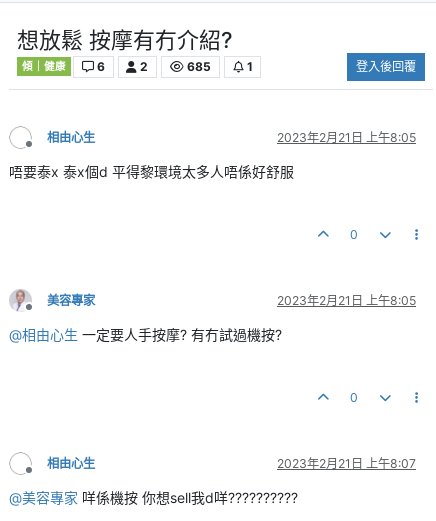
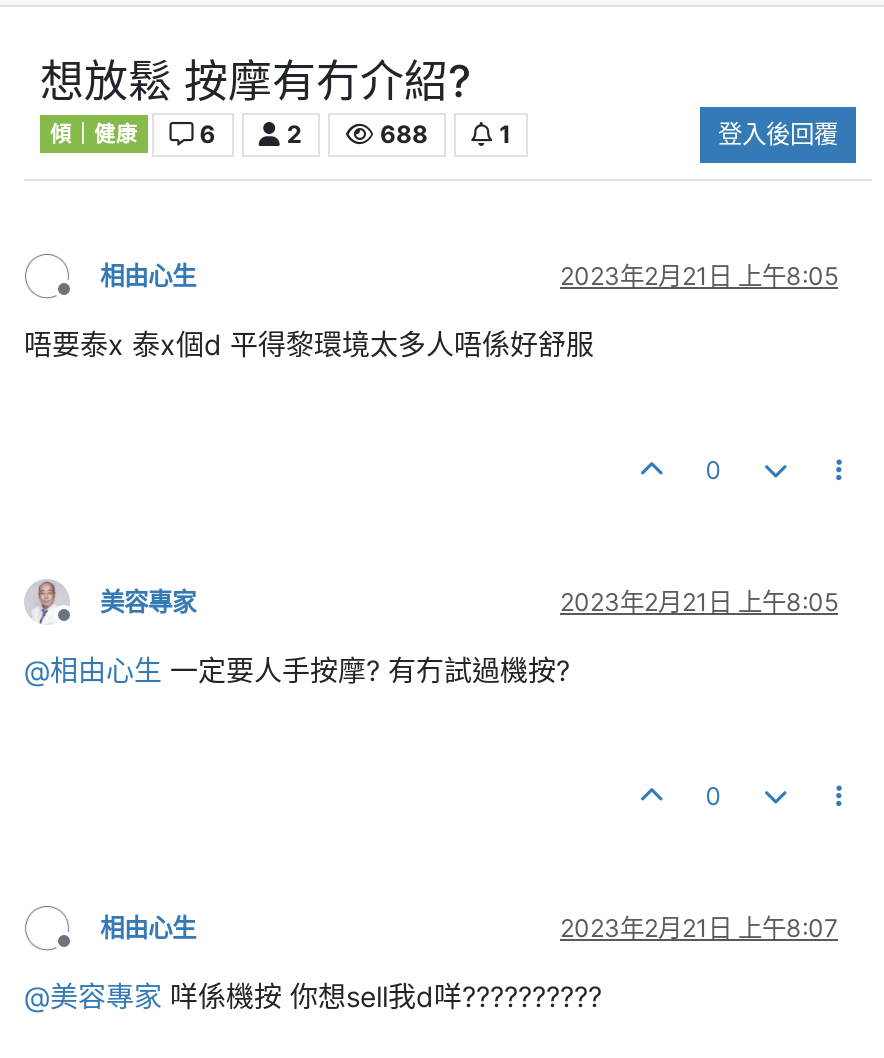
- 685
+ 688
